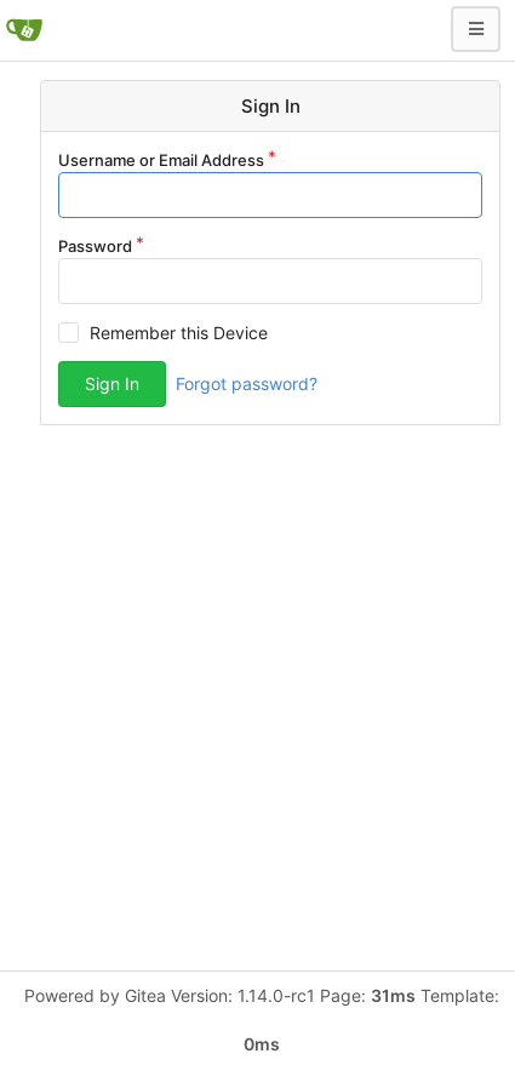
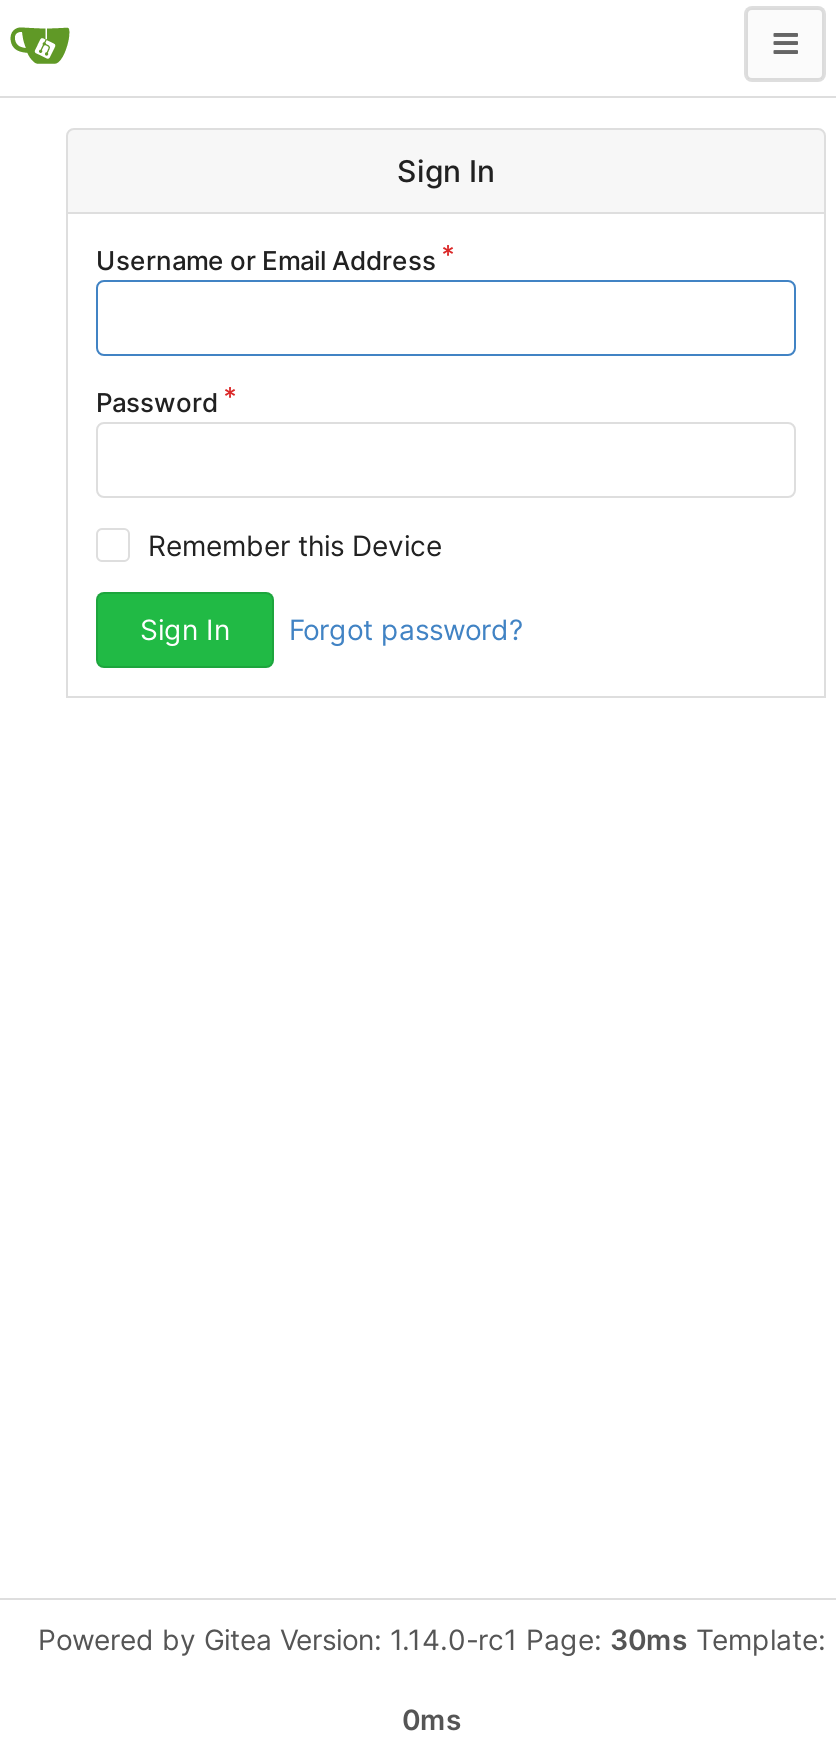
- Powered by Gitea Version: 1.14.0-rc1 Page: 31ms Template:
+ Powered by Gitea Version: 1.14.0-rc1 Page: 30ms Template:
